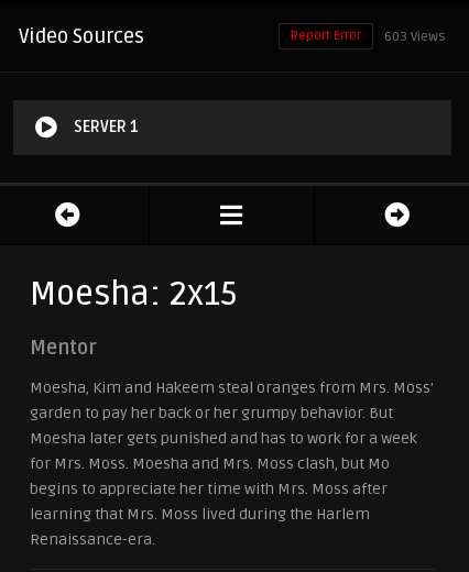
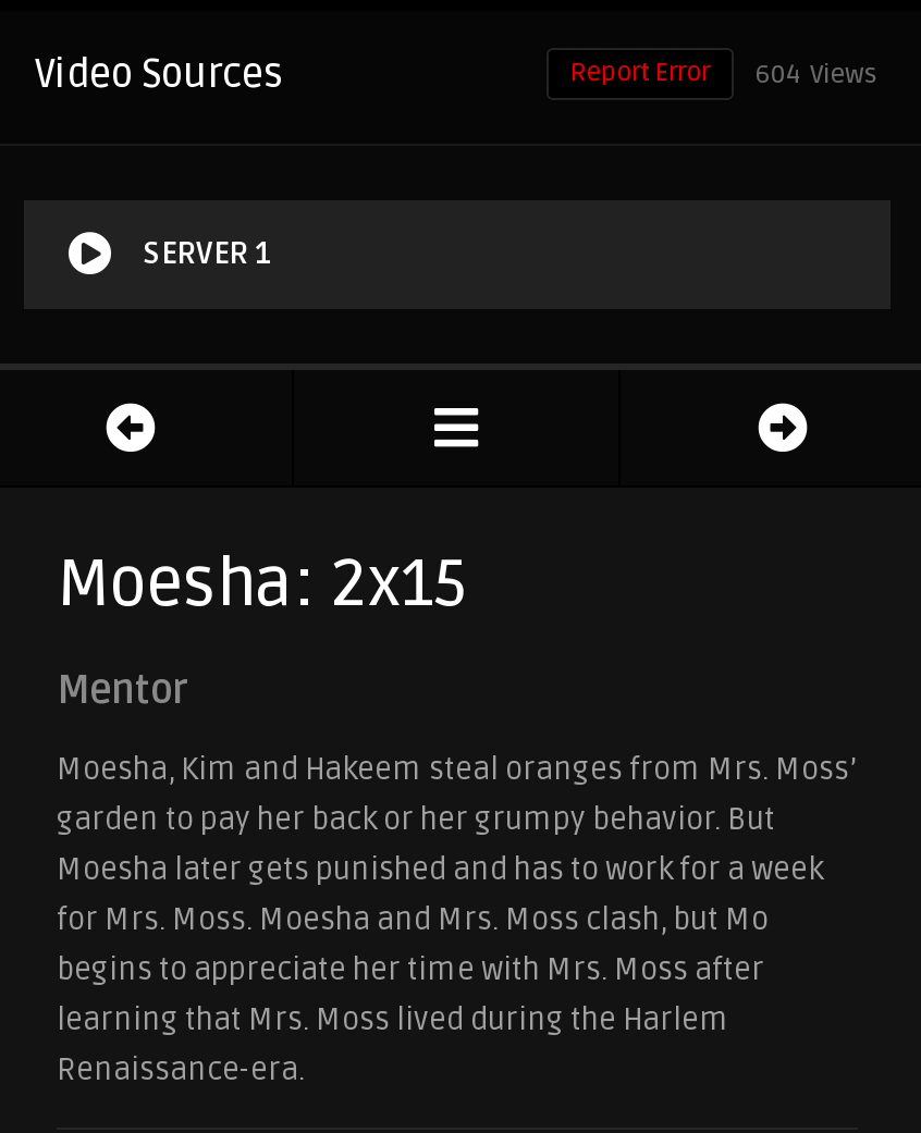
- Report Error 603 Views
+ Report Error 604 Views
